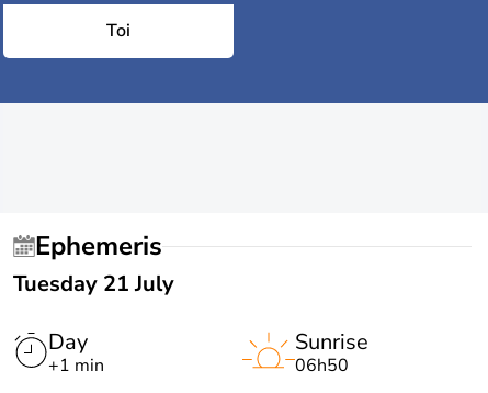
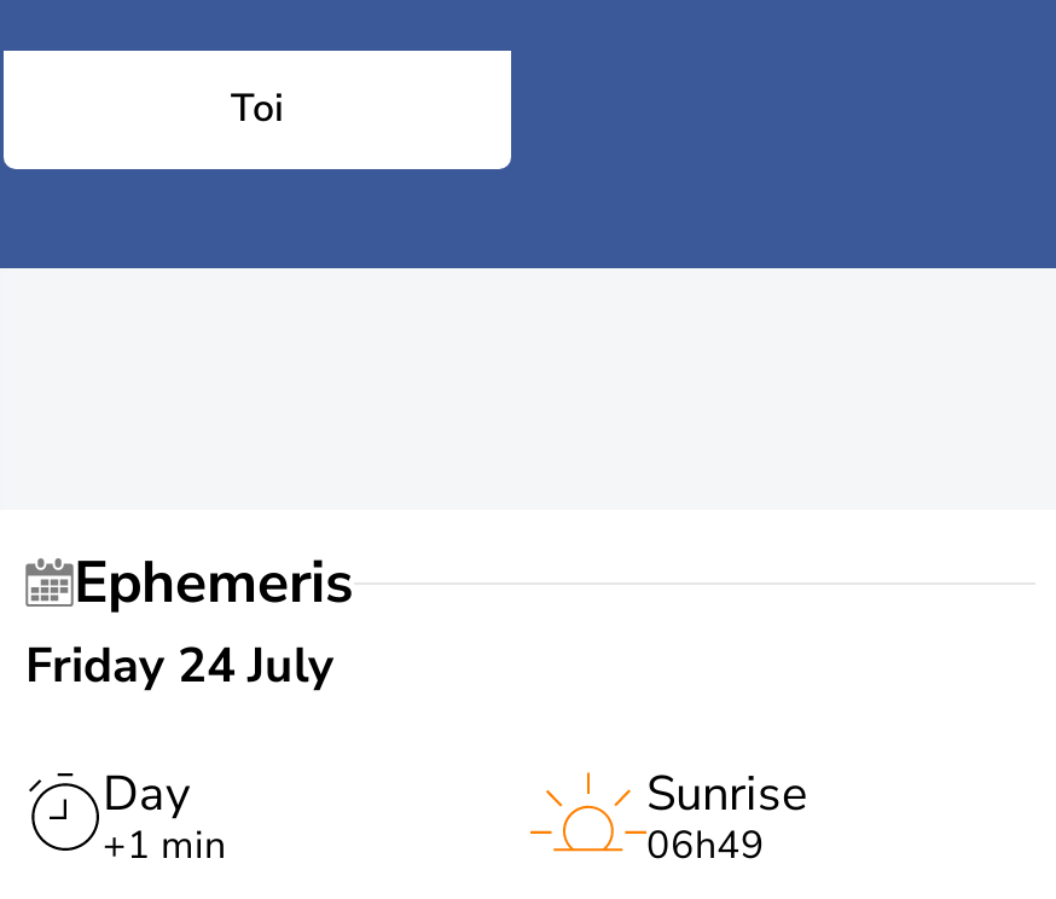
- Tuesday 21 July
+ Friday 24 July

- 06h50
+ 06h49
